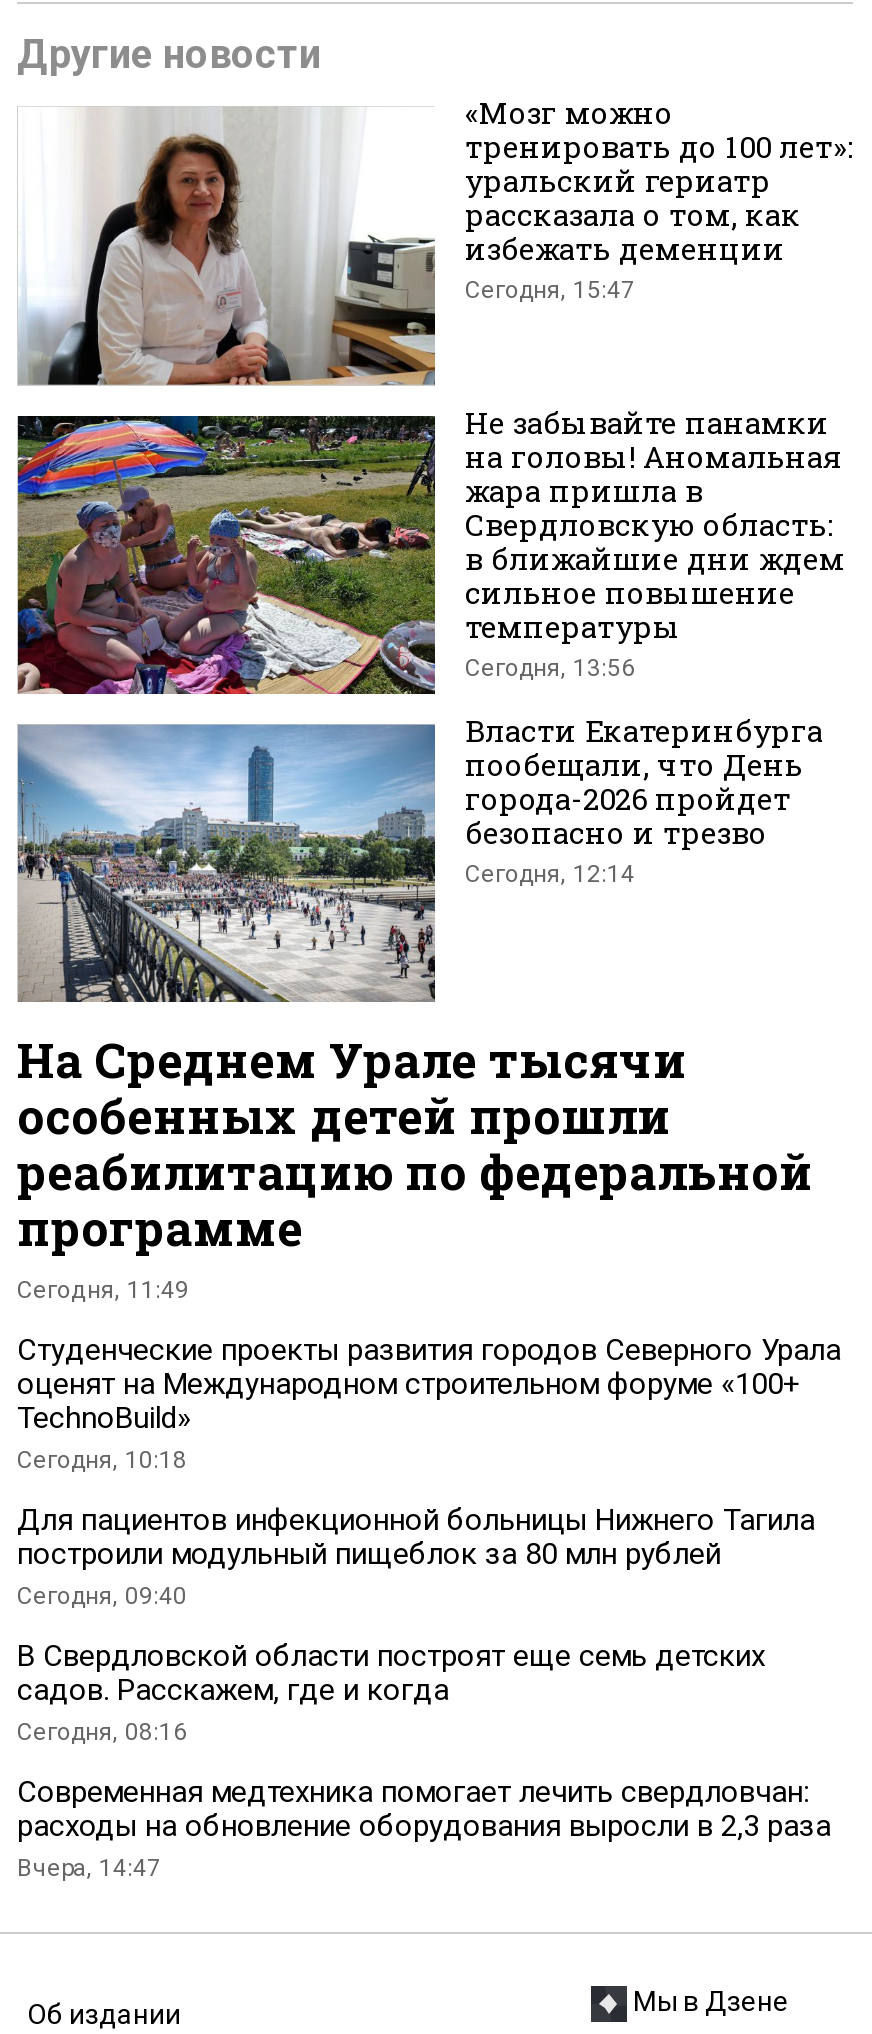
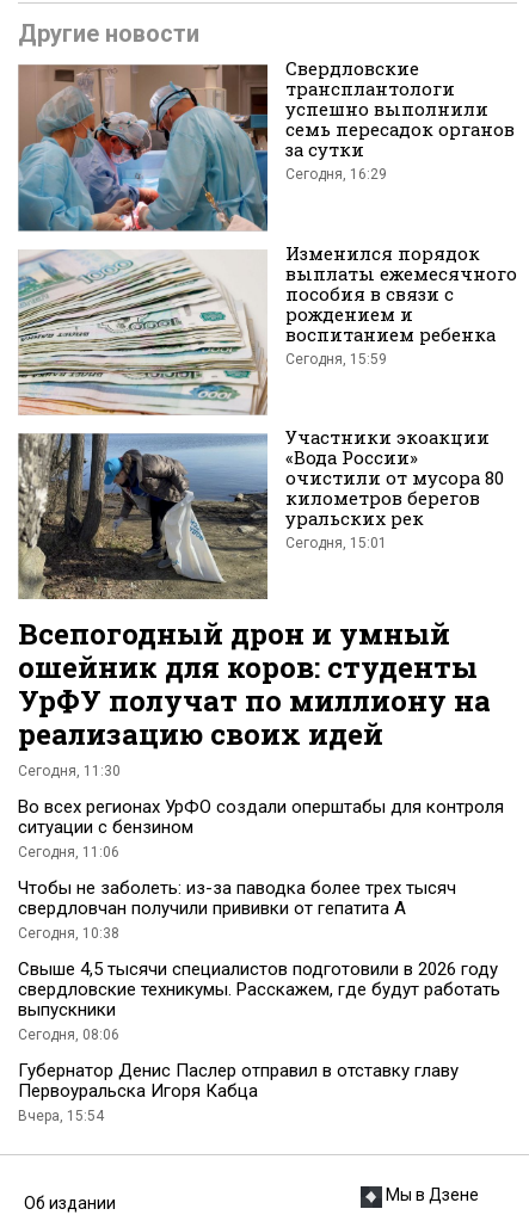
- [image]
- «Мозг можно
- тренировать до 100 лет»:
- уральский гериатр
- рассказала о том, как
- избежать деменции
- Сегодня, 15:47
+ [image]
+ Свердловские
+ трансплантологи
+ успешно выполнили
+ семь пересадок органов
+ за сутки
+ Сегодня, 16:29

- [image]
- Не забывайте панамки
- на головы! Аномальная
- жара пришла в
- Свердловскую область:
- в ближайшие дни ждем
- сильное повышение
- температуры
- Сегодня, 13:56
+ [image]
+ Изменился порядок
+ выплаты ежемесячного
+ пособия в связи с
+ рождением и
+ воспитанием ребенка
+ Сегодня, 15:59

- Власти Екатеринбурга
- пообещали, что День
- города-2026 пройдет
- безопасно и трезво
- Сегодня, 12:14
+ Участники экоакции
+ «Вода России»
+ очистили от мусора 80
+ километров берегов
+ уральских рек
+ Сегодня, 15:01

- [image]
- На Среднем Урале тысячи
- особенных детей прошли
- реабилитацию по федеральной
- программе
- Сегодня, 11:49
+ [image]
+ Всепогодный дрон и умный
+ ошейник для коров: студенты
+ УрФУ получат по миллиону на
+ реализацию своих идей
+ Сегодня, 11:30

- Студенческие проекты развития городов Северного Урала
- оценят на Международном строительном форуме «100+
- TechnoBuild»
- Сегодня, 10:18
+ Во всех регионах УрФО создали оперштабы для контроля
+ ситуации с бензином
+ Сегодня, 11:06

- Для пациентов инфекционной больницы Нижнего Тагила
- построили модульный пищеблок за 80 млн рублей
- Сегодня, 09:40
+ Чтобы не заболеть: из-за паводка более трех тысяч
+ свердловчан получили прививки от гепатита А
+ Сегодня, 10:38

- В Свердловской области построят еще семь детских
- садов. Расскажем, где и когда
- Сегодня, 08:16
+ Свыше 4,5 тысячи специалистов подготовили в 2026 году
+ свердловские техникумы. Расскажем, где будут работать
+ выпускники
+ Сегодня, 08:06

- Современная медтехника помогает лечить свердловчан:
- расходы на обновление оборудования выросли в 2,3 раза
- Вчера, 14:47
+ Губернатор Денис Паслер отправил в отставку главу
+ Первоуральска Игоря Кабца
+ Вчера, 15:54
